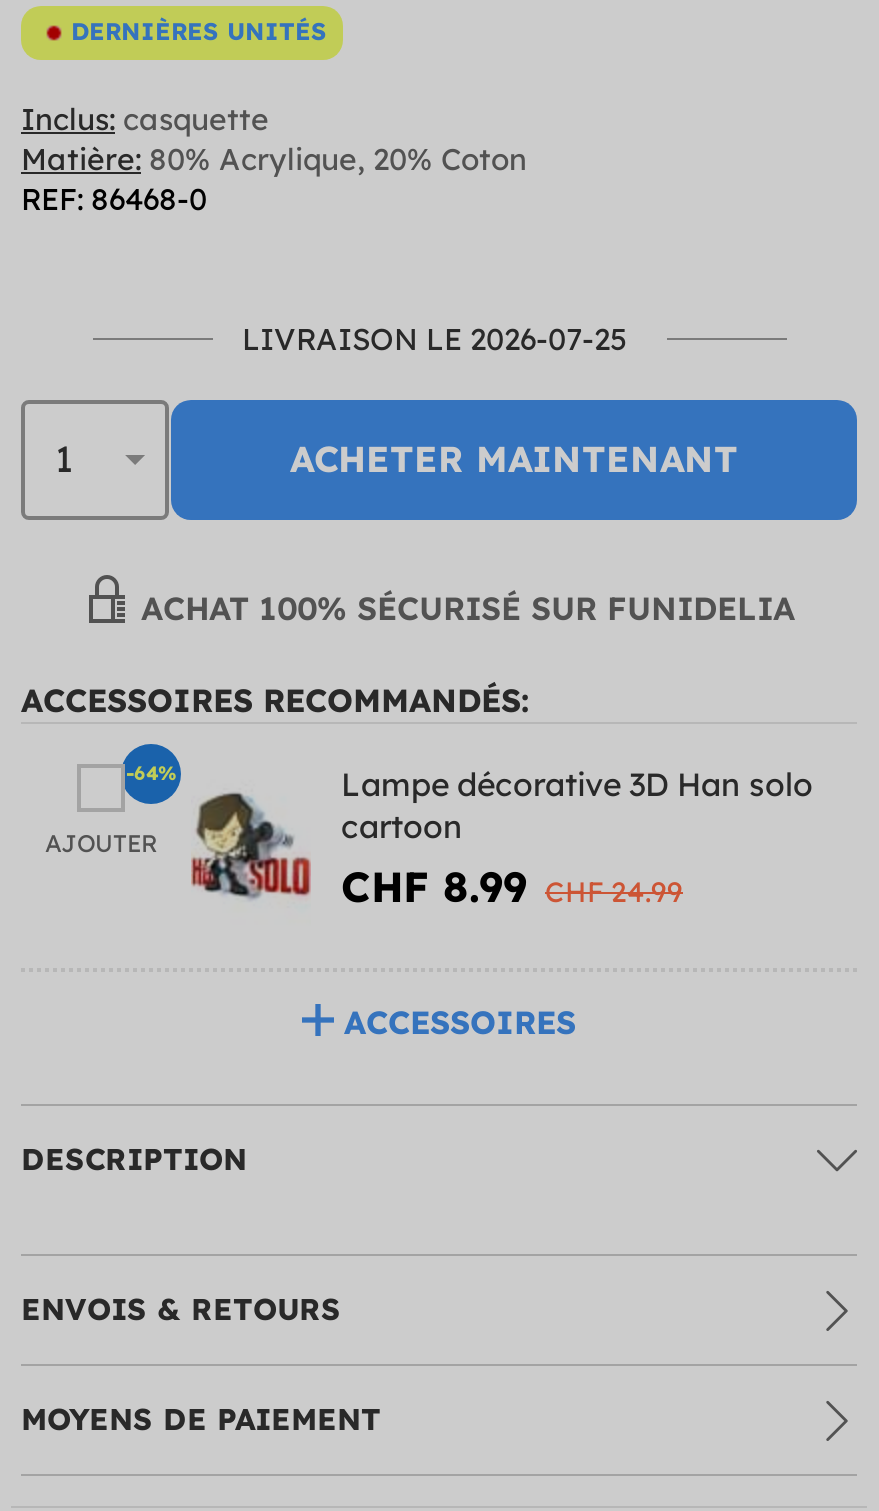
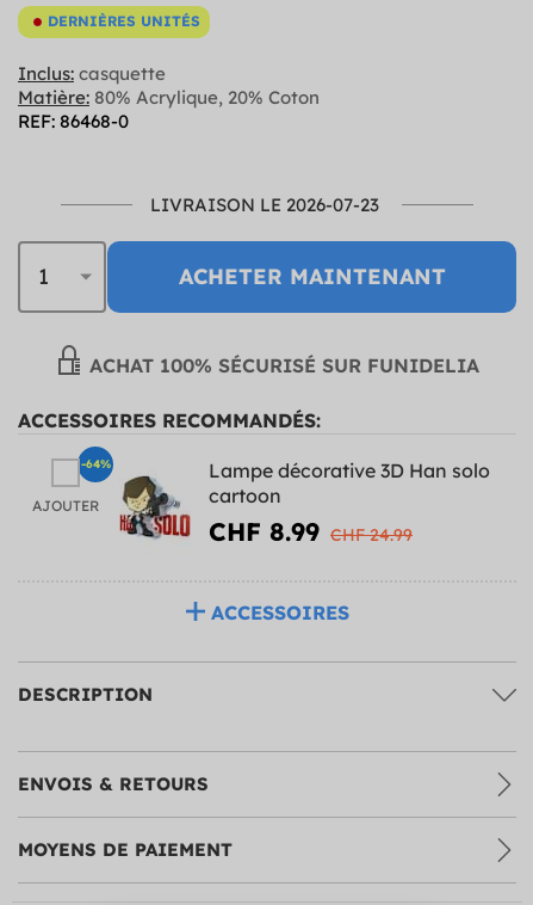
- LIVRAISON LE 2026-07-25
+ LIVRAISON LE 2026-07-23
